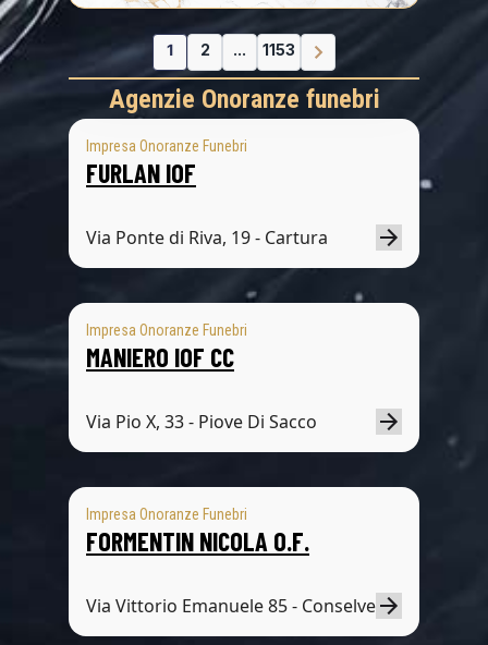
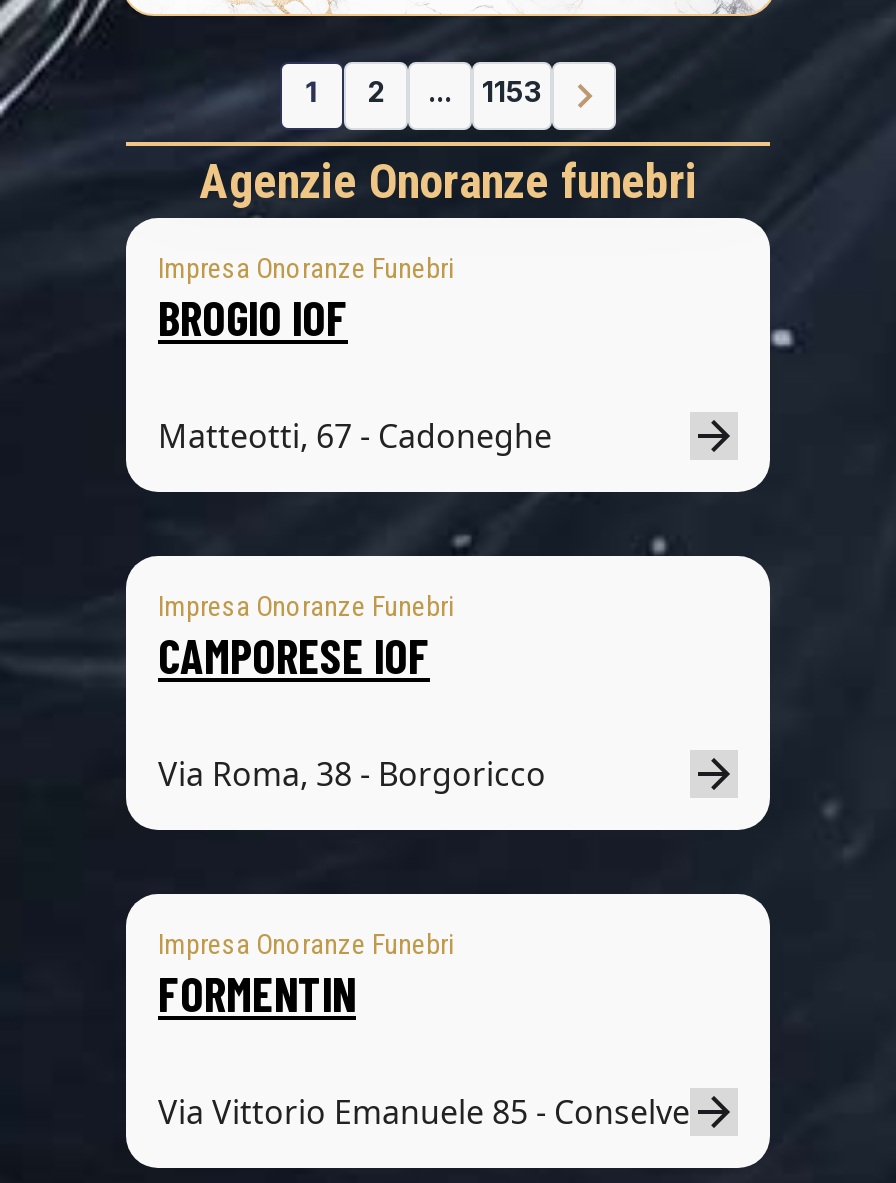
- FURLAN IOF
+ BROGIO IOF

- Via Ponte di Riva, 19 - Cartura
+ Matteotti, 67 - Cadoneghe

- MANIERO IOF CC
+ CAMPORESE IOF

- Via Pio X, 33 - Piove Di Sacco
+ Via Roma, 38 - Borgoricco

- FORMENTIN NICOLA O.F.
+ FORMENTIN
